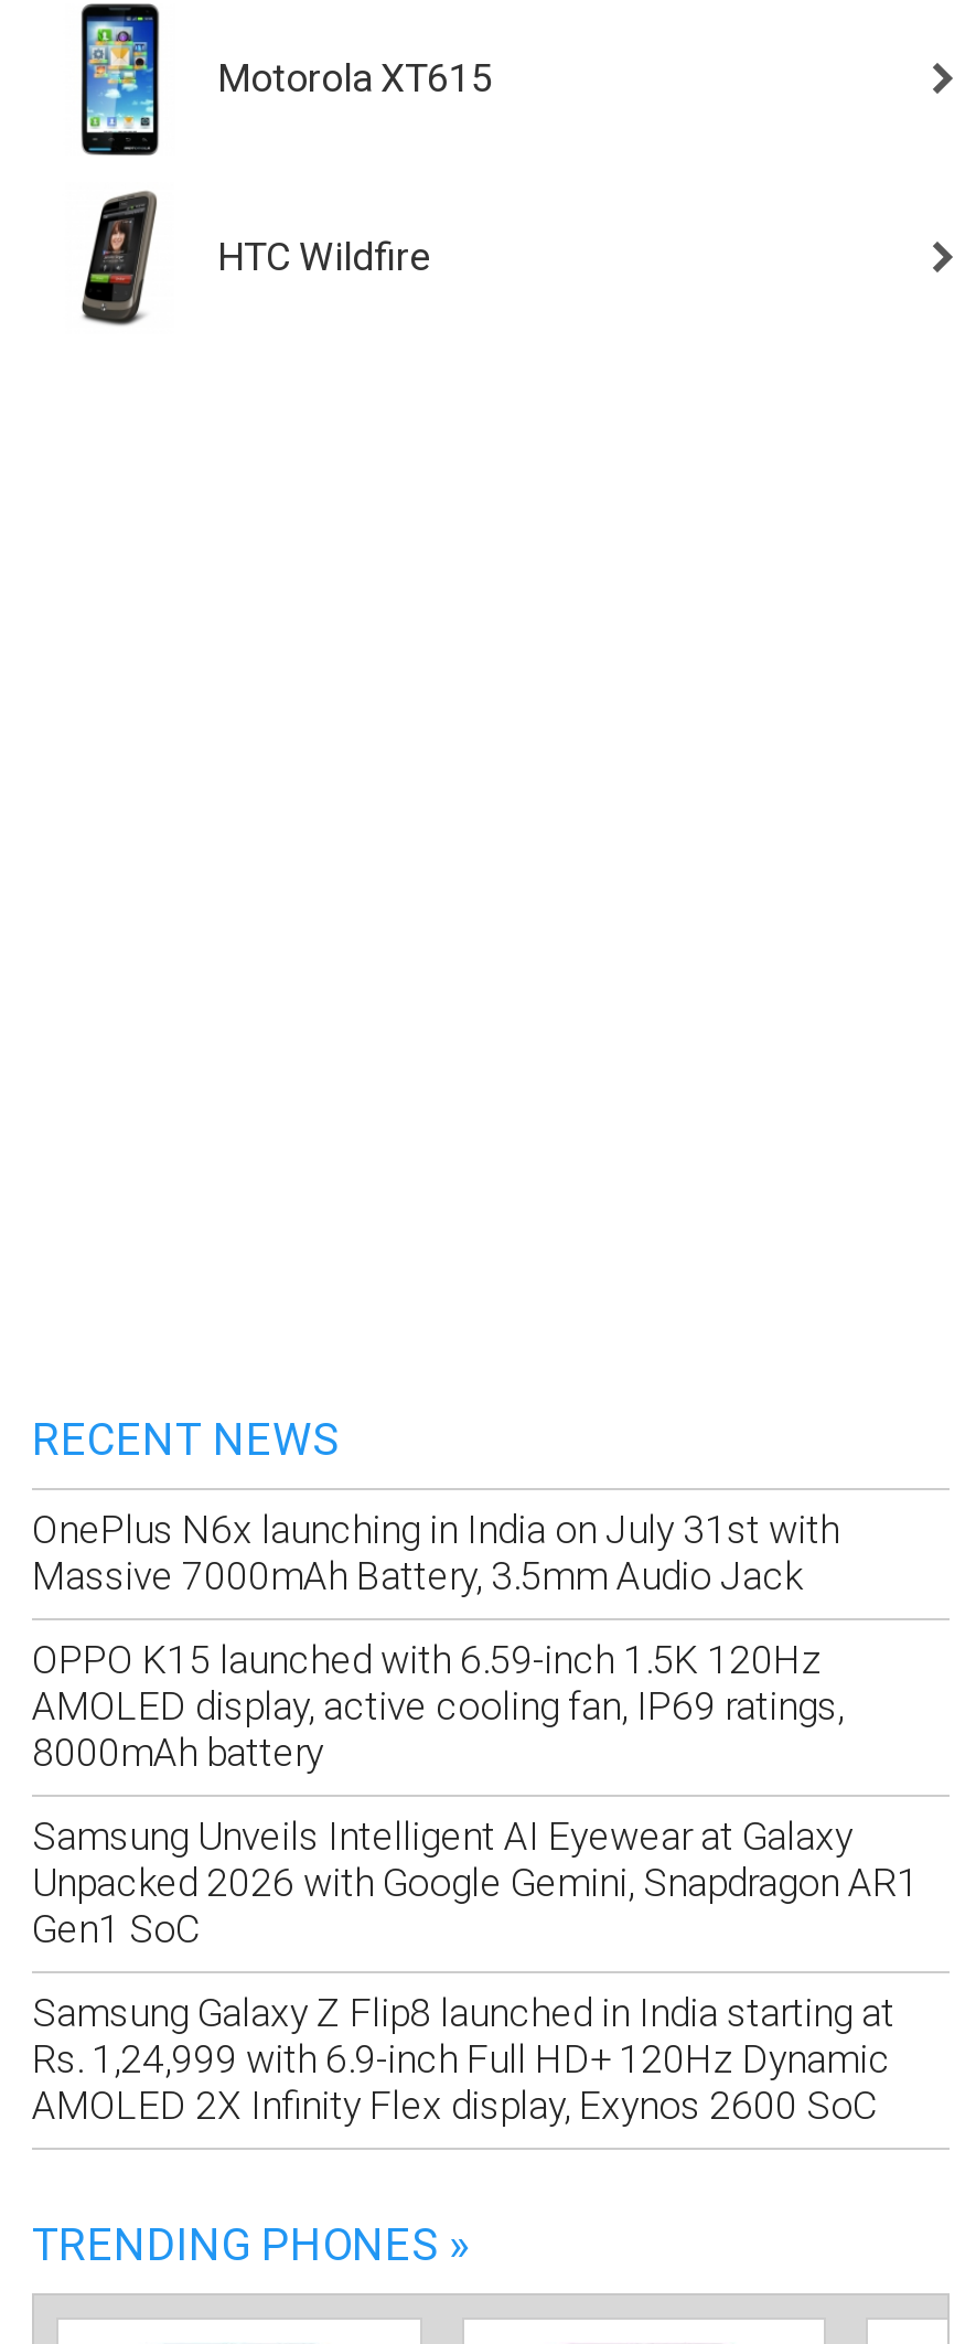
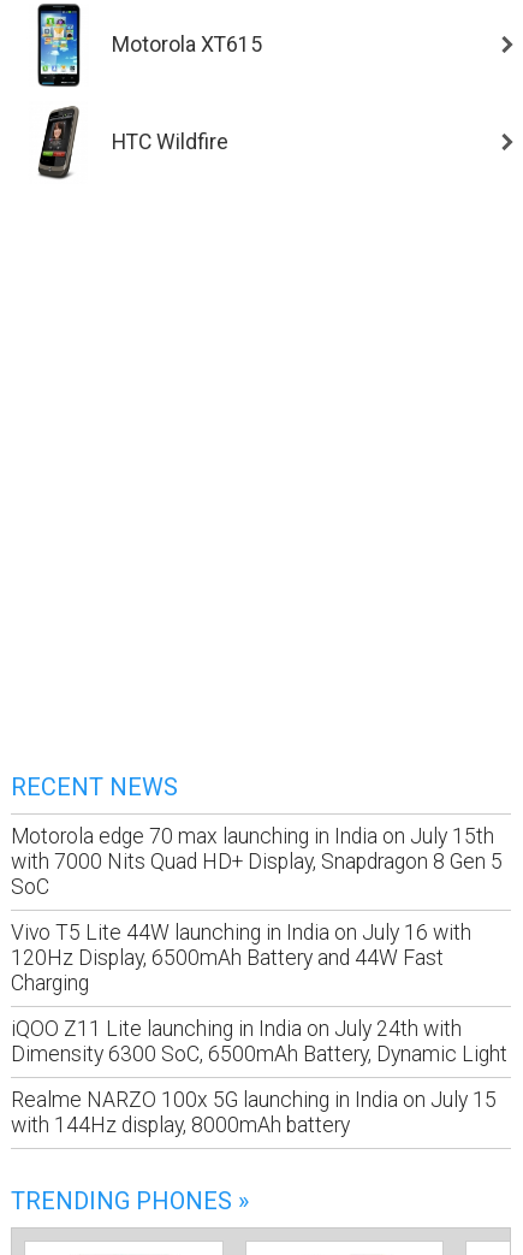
- OnePlus N6x launching in India on July 31st with
- Massive 7000mAh Battery, 3.5mm Audio Jack
+ Motorola edge 70 max launching in India on July 15th
+ with 7000 Nits Quad HD+ Display, Snapdragon 8 Gen 5
+ SoC

- OPPO K15 launched with 6.59-inch 1.5K 120Hz
- AMOLED display, active cooling fan, IP69 ratings,
- 8000mAh battery
+ Vivo T5 Lite 44W launching in India on July 16 with
+ 120Hz Display, 6500mAh Battery and 44W Fast
+ Charging

- Samsung Unveils Intelligent AI Eyewear at Galaxy
- Unpacked 2026 with Google Gemini, Snapdragon AR1
- Gen1 SoC
+ iQOO Z11 Lite launching in India on July 24th with
+ Dimensity 6300 SoC, 6500mAh Battery, Dynamic Light

- Samsung Galaxy Z Flip8 launched in India starting at
- Rs. 1,24,999 with 6.9-inch Full HD+ 120Hz Dynamic
- AMOLED 2X Infinity Flex display, Exynos 2600 SoC
+ Realme NARZO 100x 5G launching in India on July 15
+ with 144Hz display, 8000mAh battery
